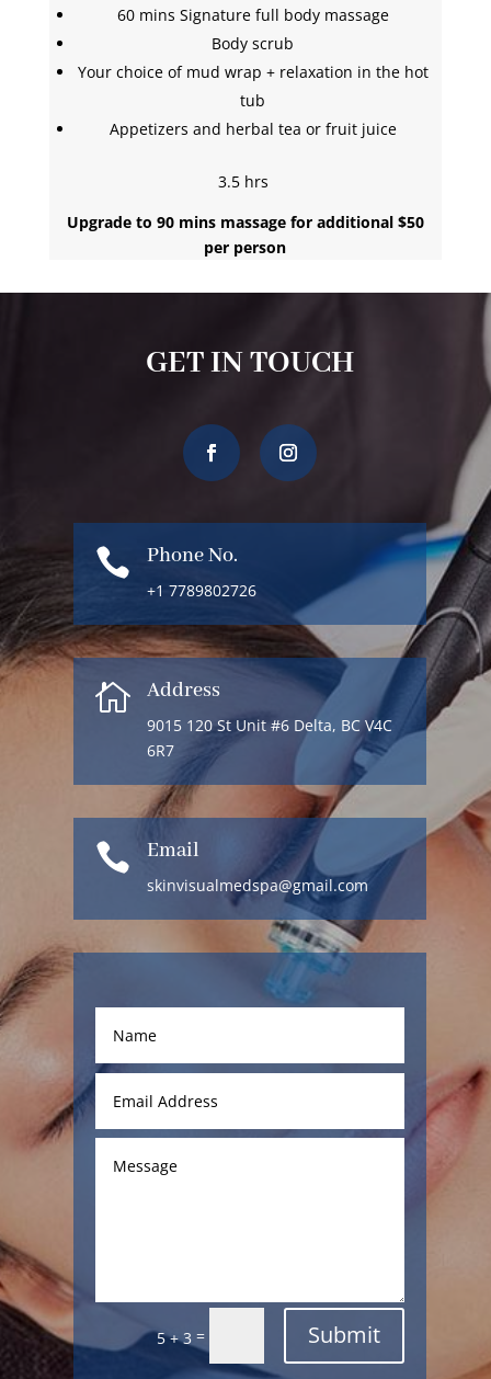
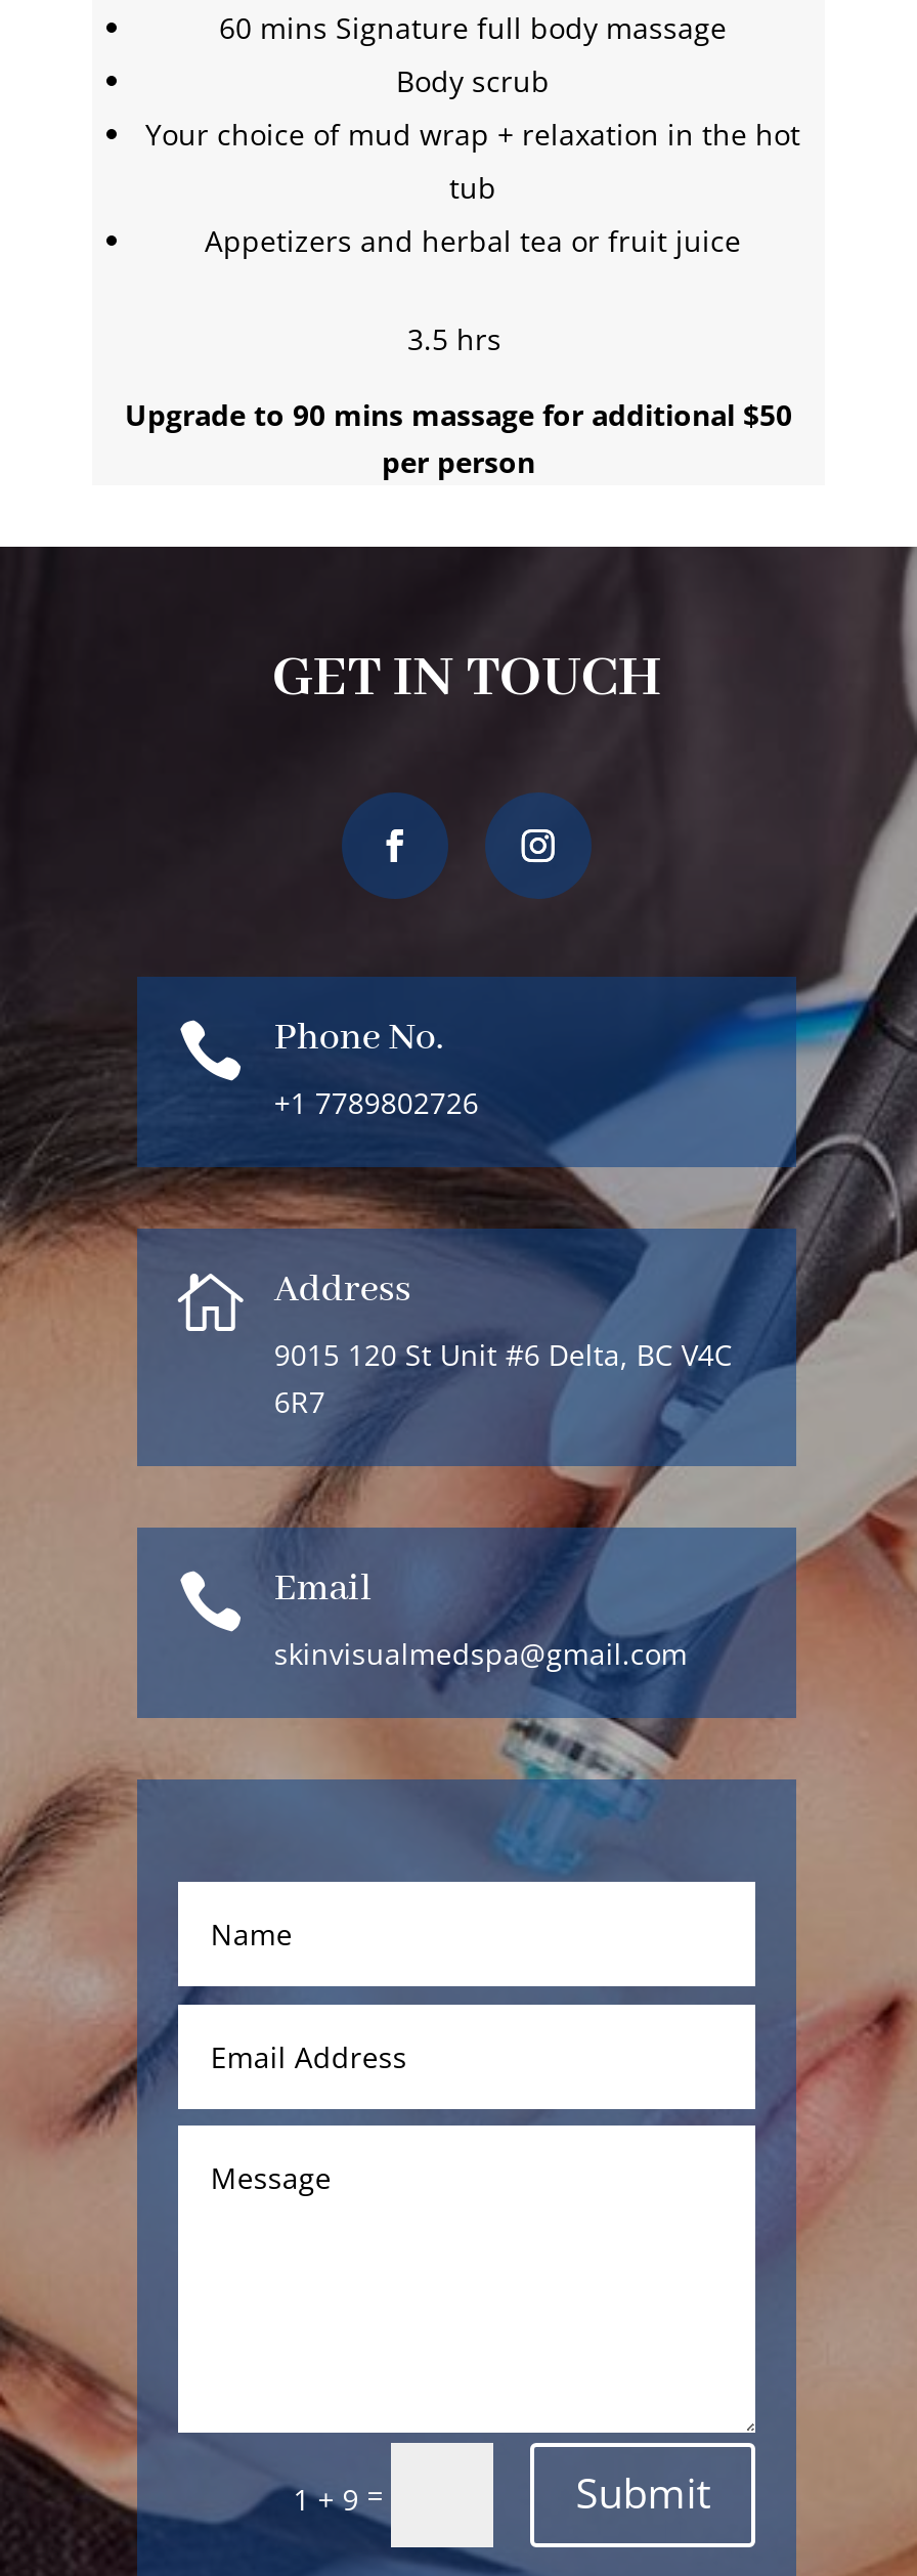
- 5 + 3 =
+ 1 + 9 =
